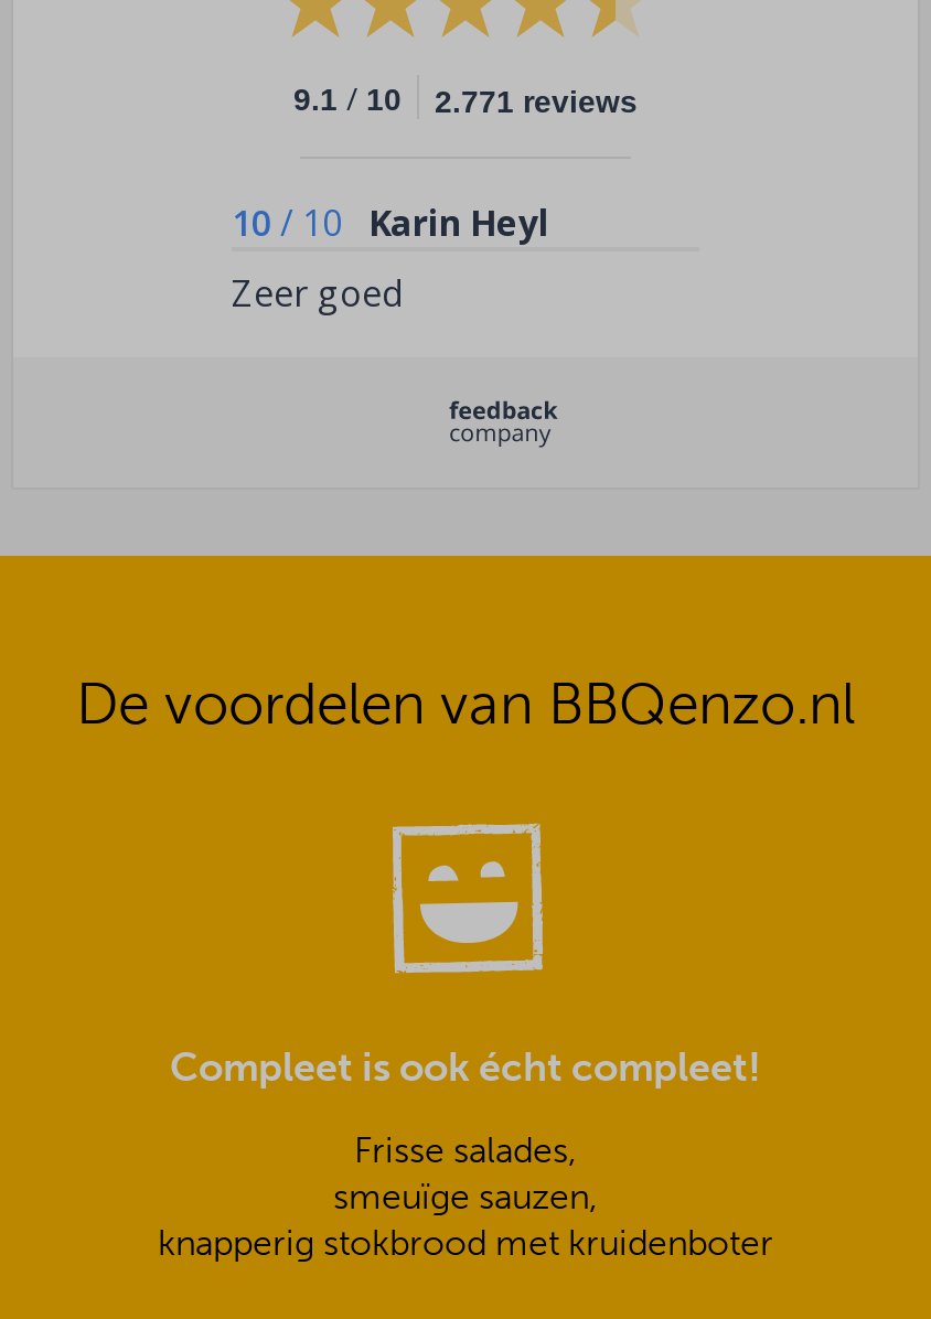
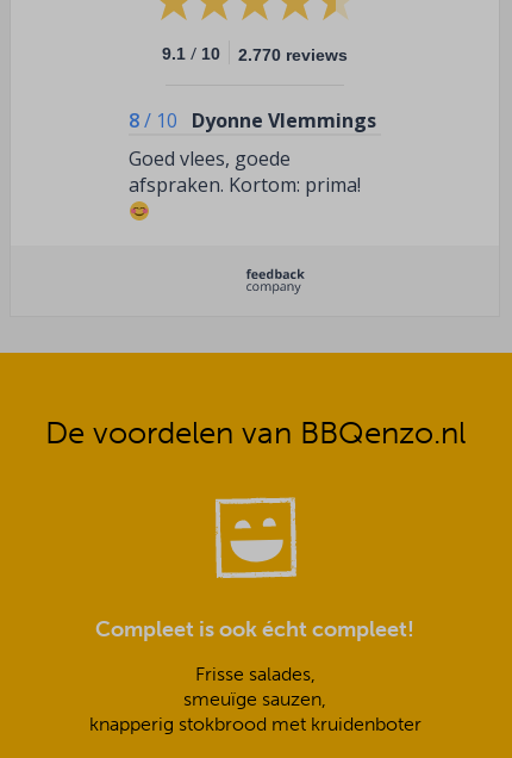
- 9.1 / 10 2.771 reviews
+ 9.1 / 10 2.770 reviews

- 10 / 10 Karin Heyl
+ 8 / 10 Dyonne Vlemmings

- Zeer goed
+ Goed vlees, goede
+ afspraken. Kortom: prima!
